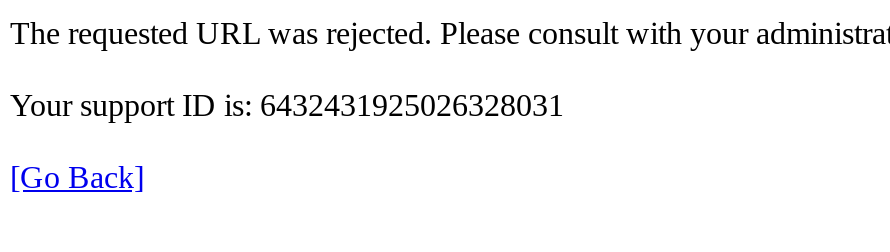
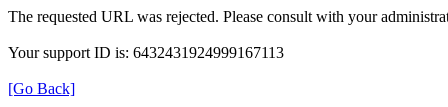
- Your support ID is: 6432431925026328031
+ Your support ID is: 6432431924999167113
